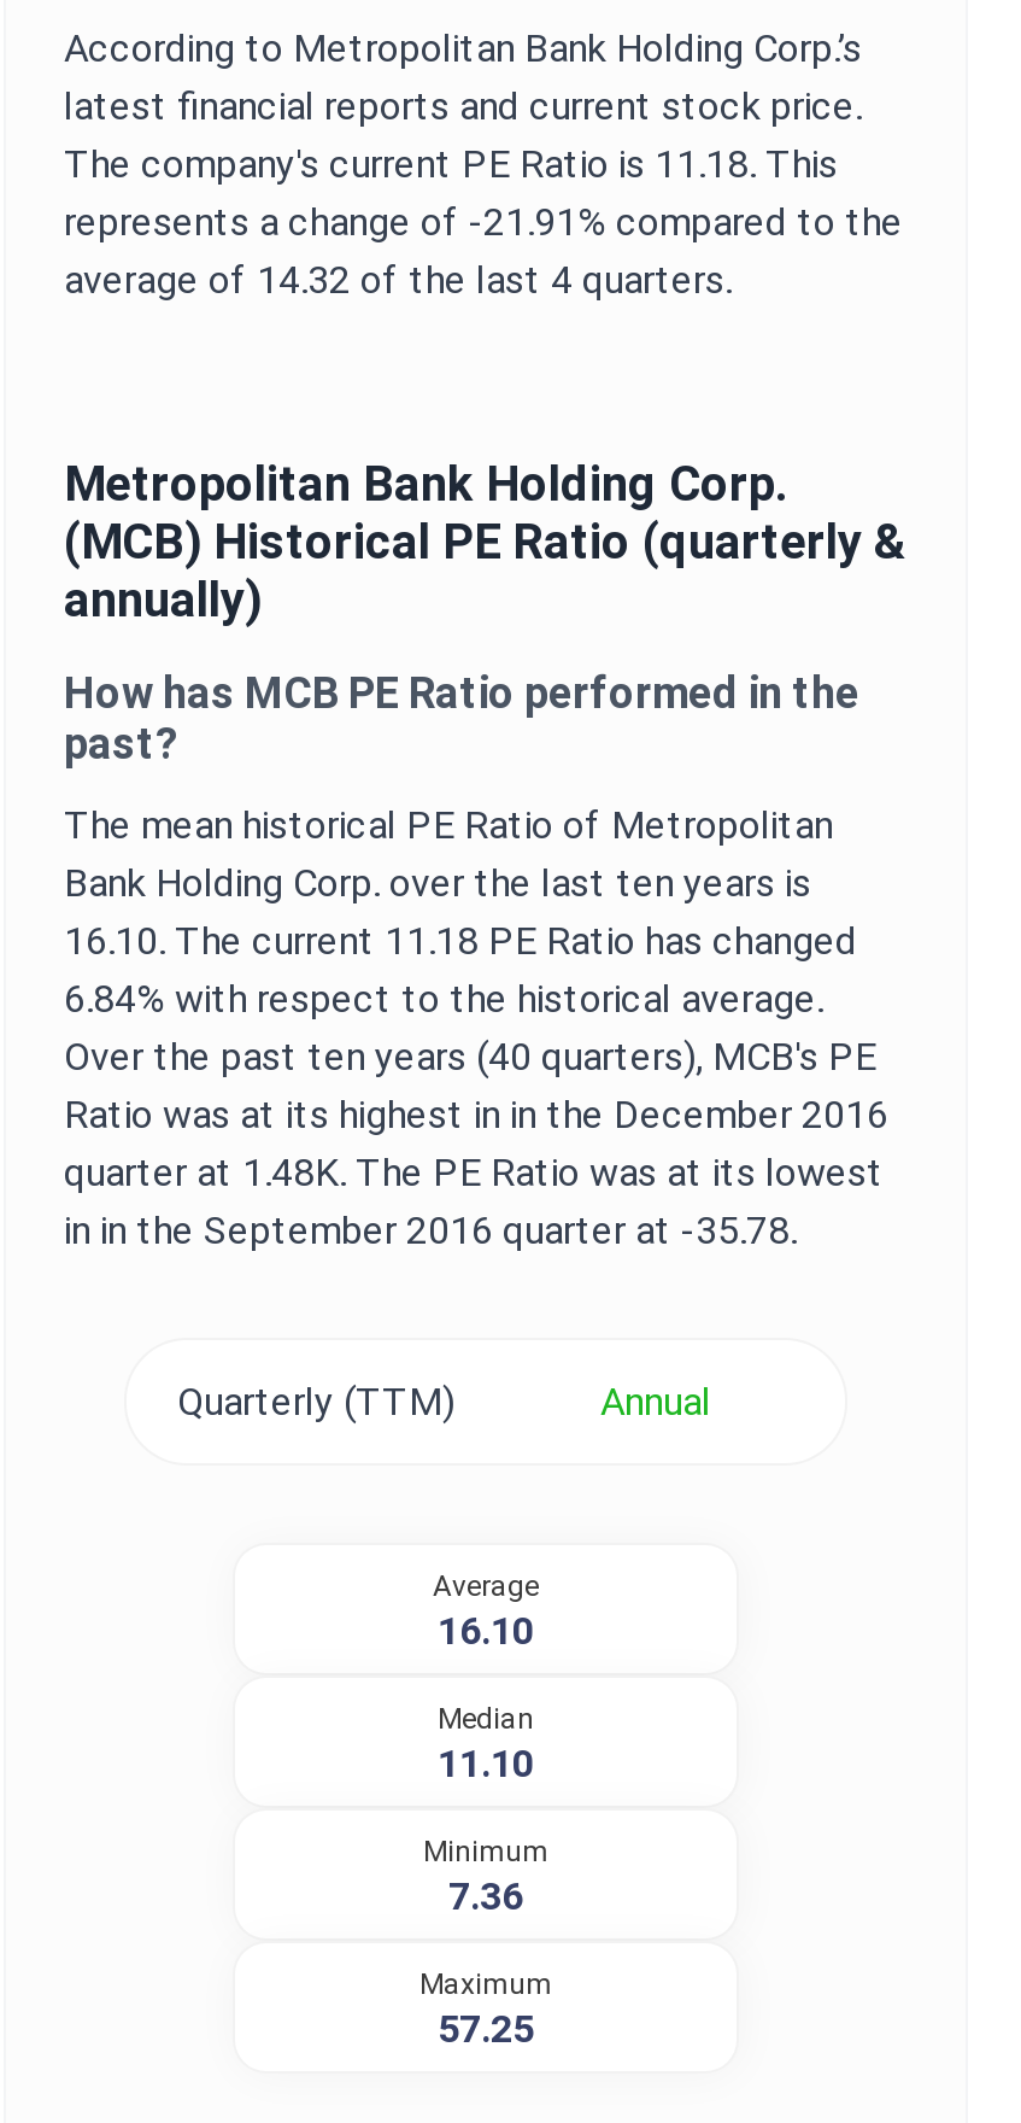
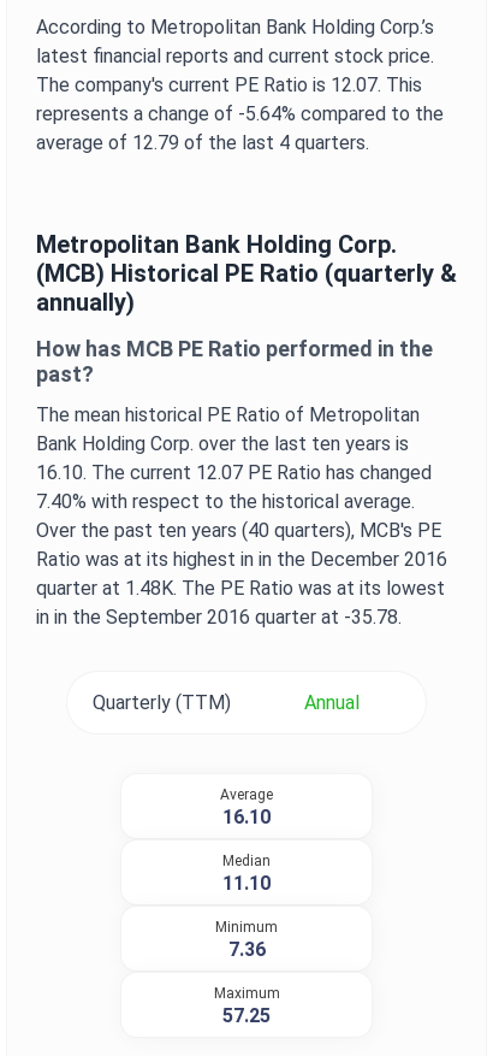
- The company's current PE Ratio is 11.18. This
+ The company's current PE Ratio is 12.07. This

- represents a change of -21.91% compared to the
+ represents a change of -5.64% compared to the

- average of 14.32 of the last 4 quarters.
+ average of 12.79 of the last 4 quarters.

- 16.10. The current 11.18 PE Ratio has changed
+ 16.10. The current 12.07 PE Ratio has changed

- 6.84% with respect to the historical average.
+ 7.40% with respect to the historical average.
